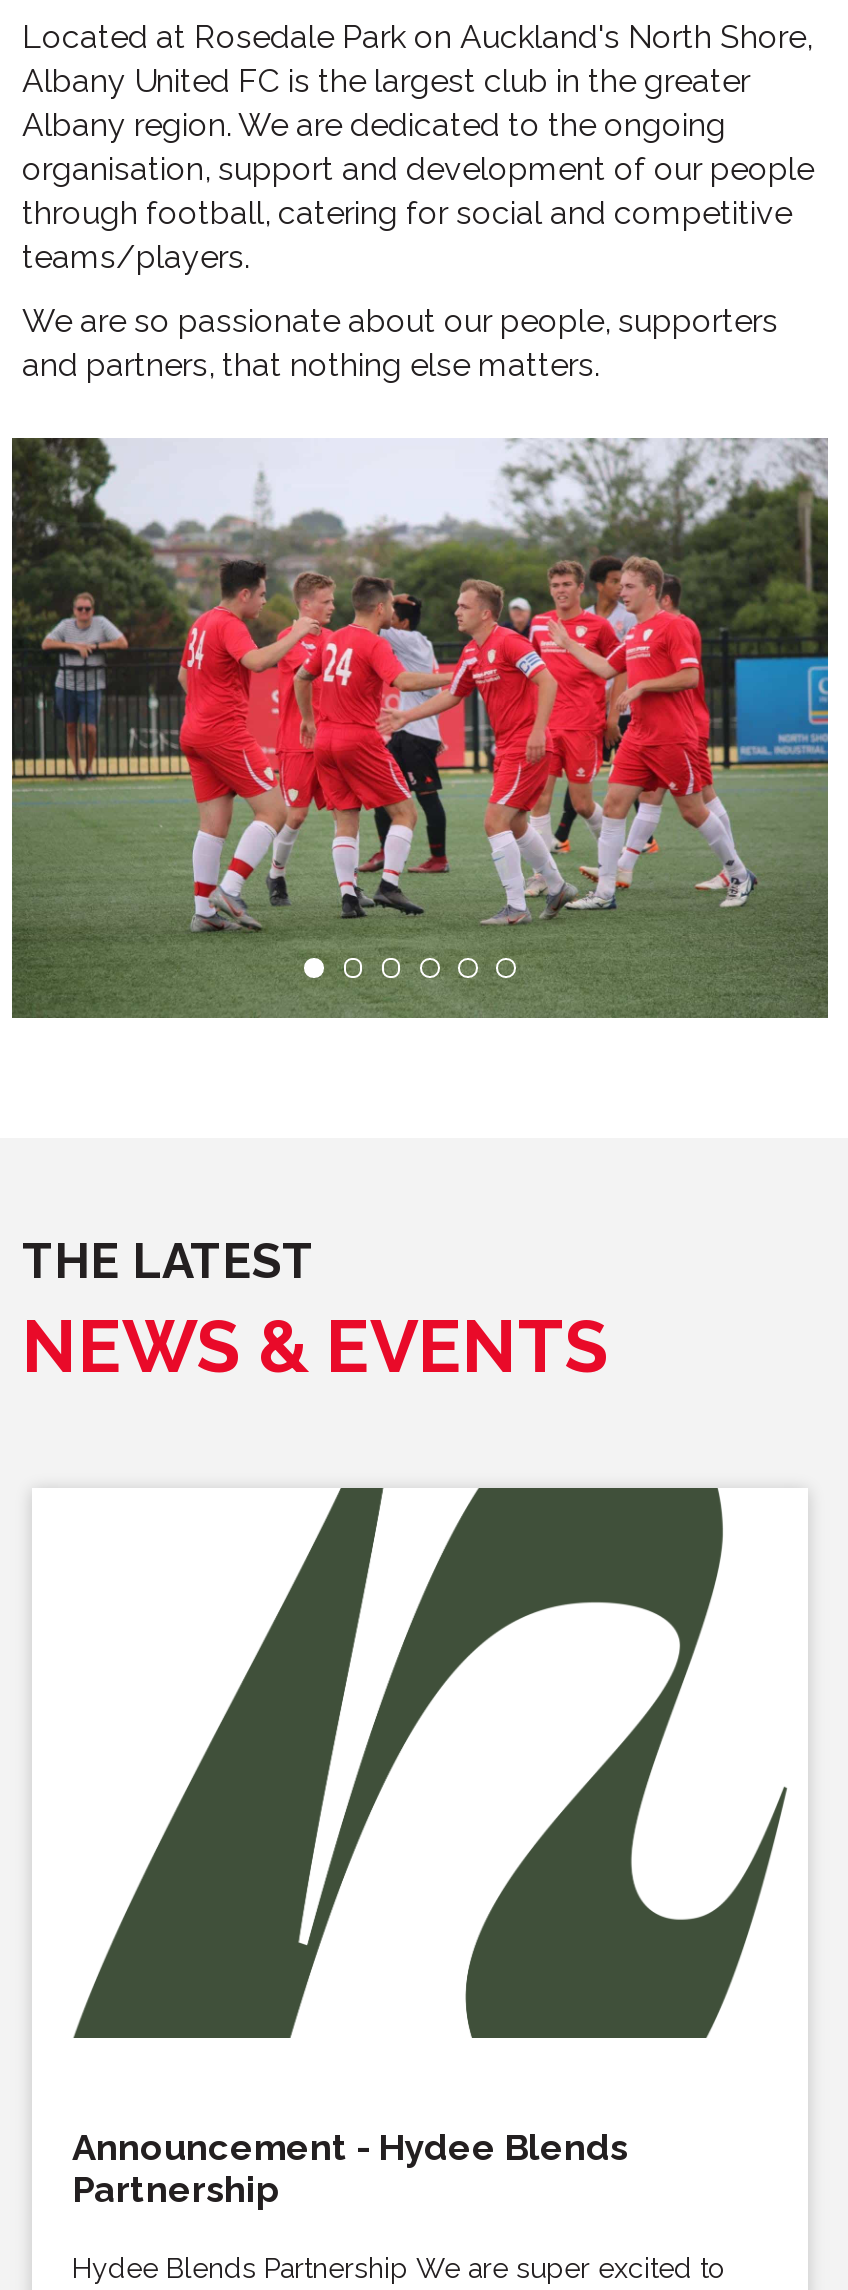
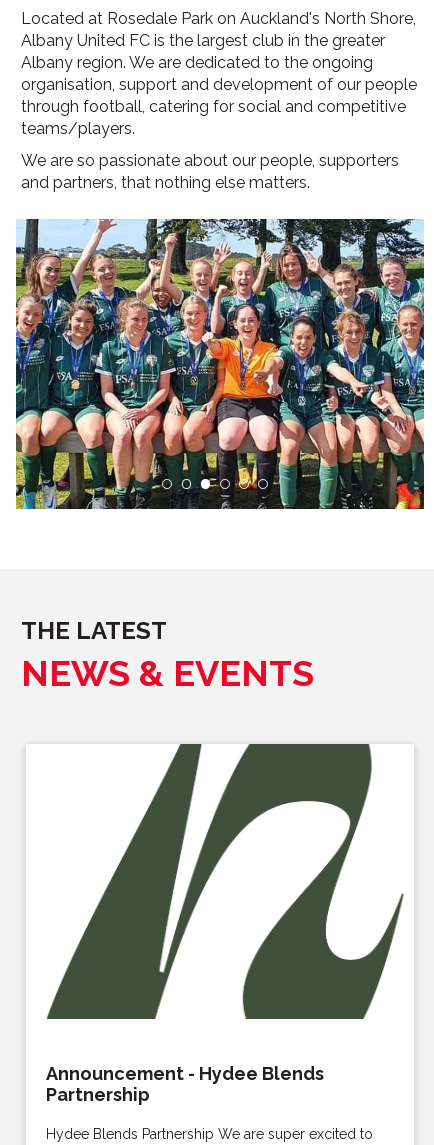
- [image]
+ [image]
